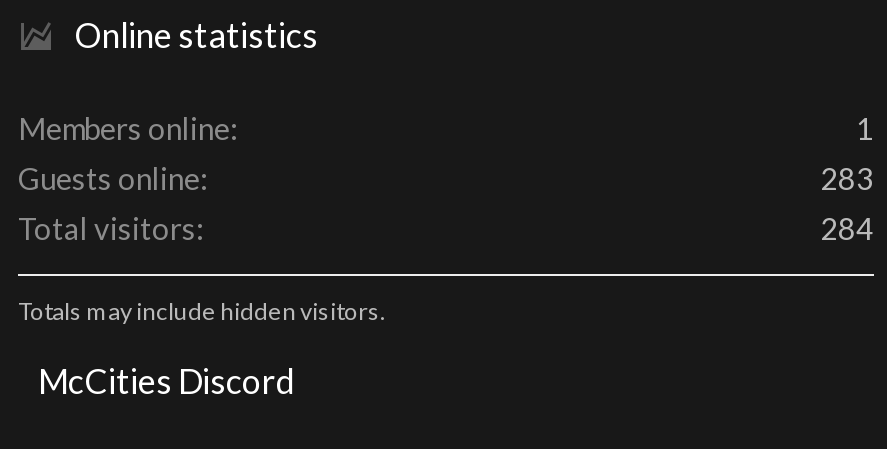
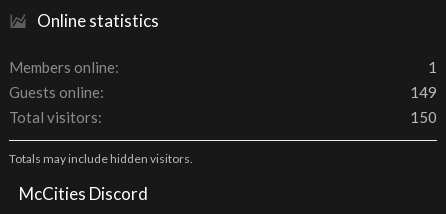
- 283
+ 149

- 284
+ 150
